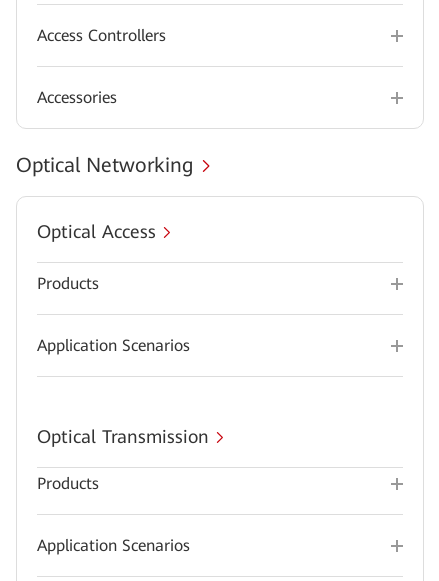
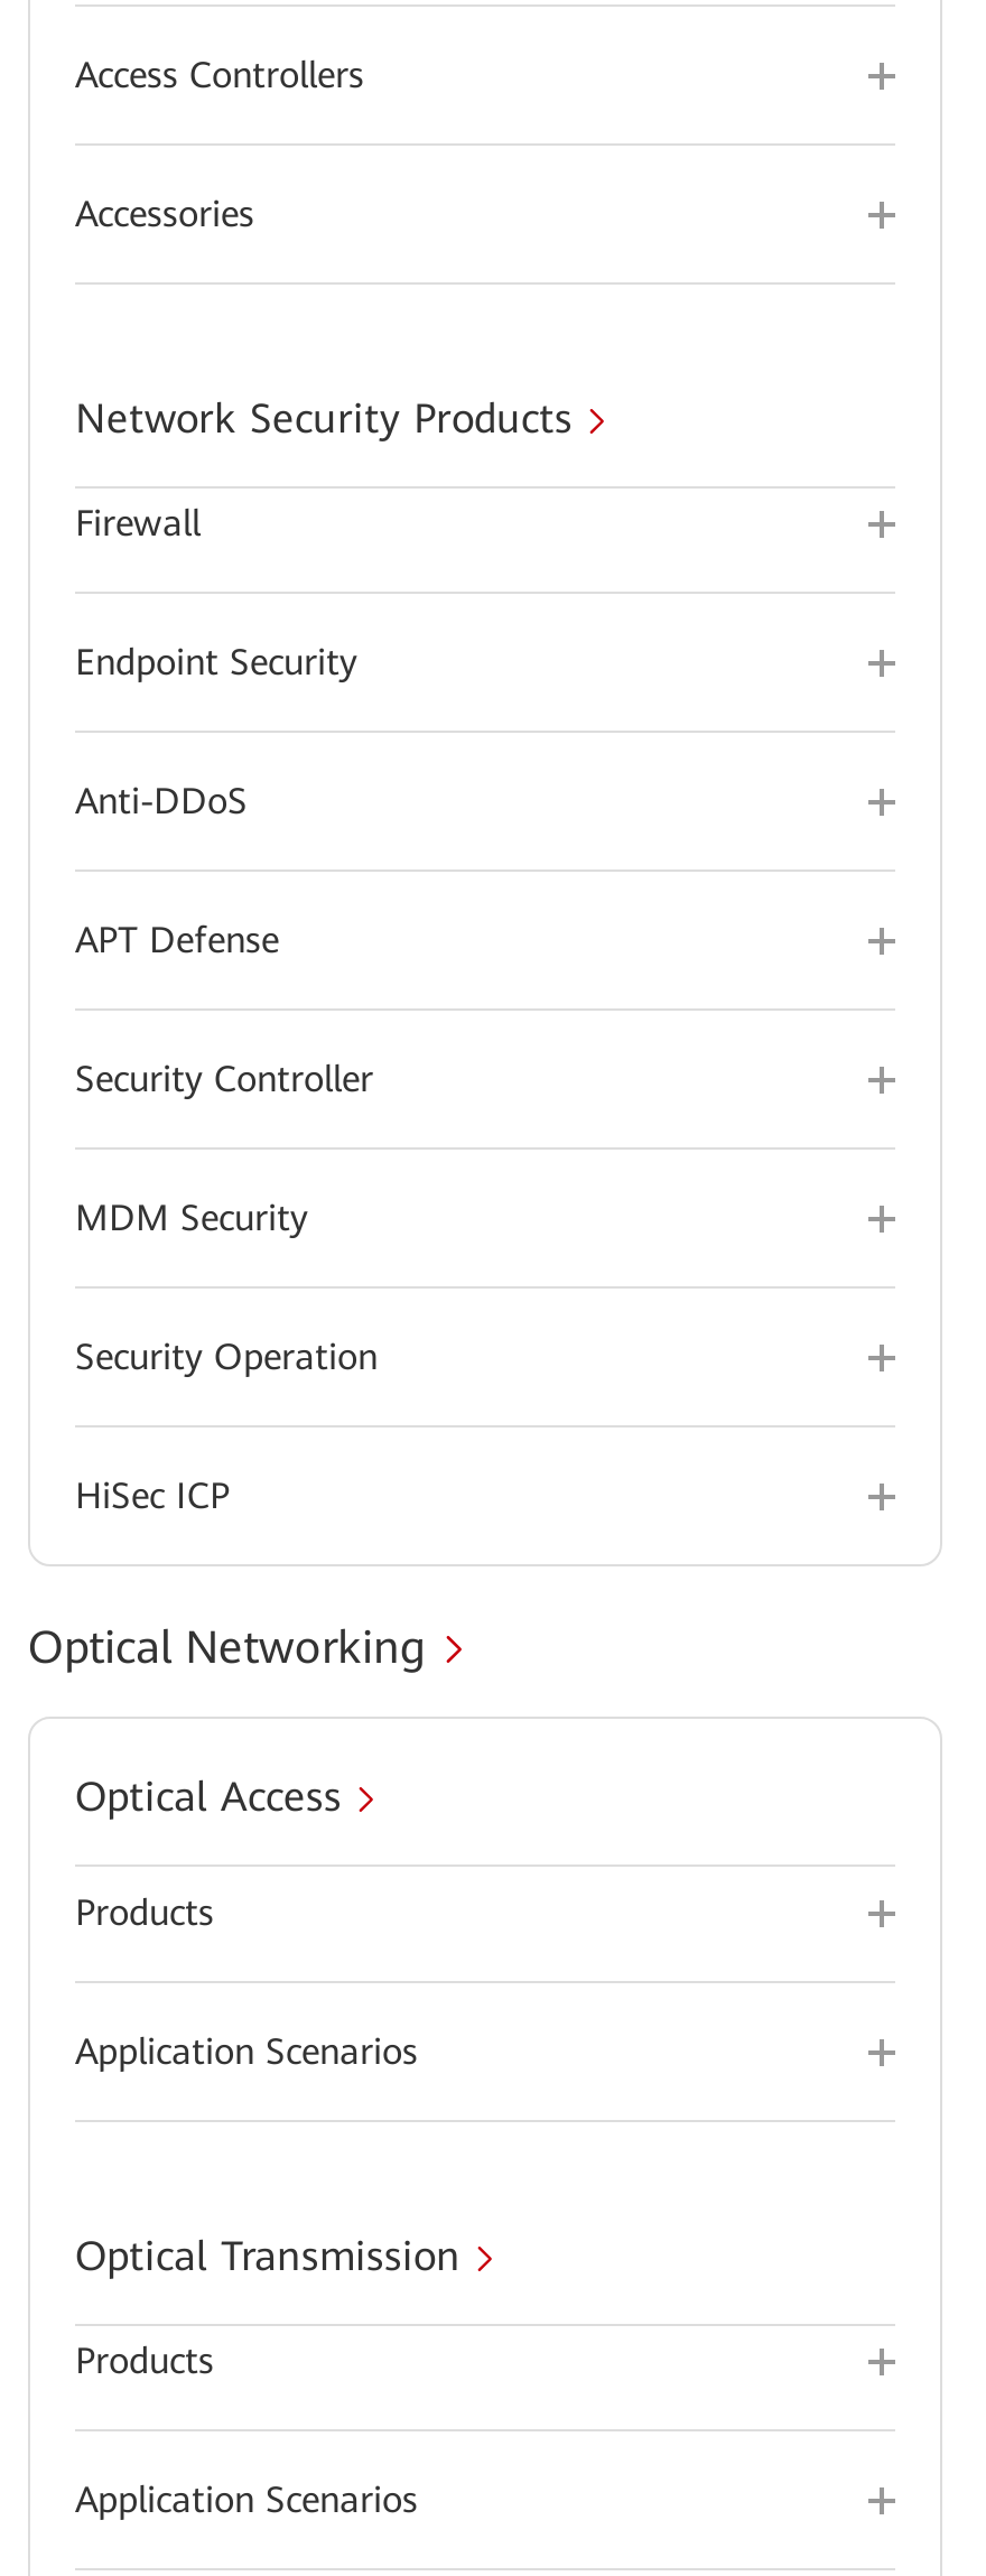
+ Network Security Products
+ Firewall
+ Endpoint Security
+ Anti-DDoS
+ APT Defense
+ Security Controller
+ MDM Security
+ Security Operation
+ HiSec ICP
